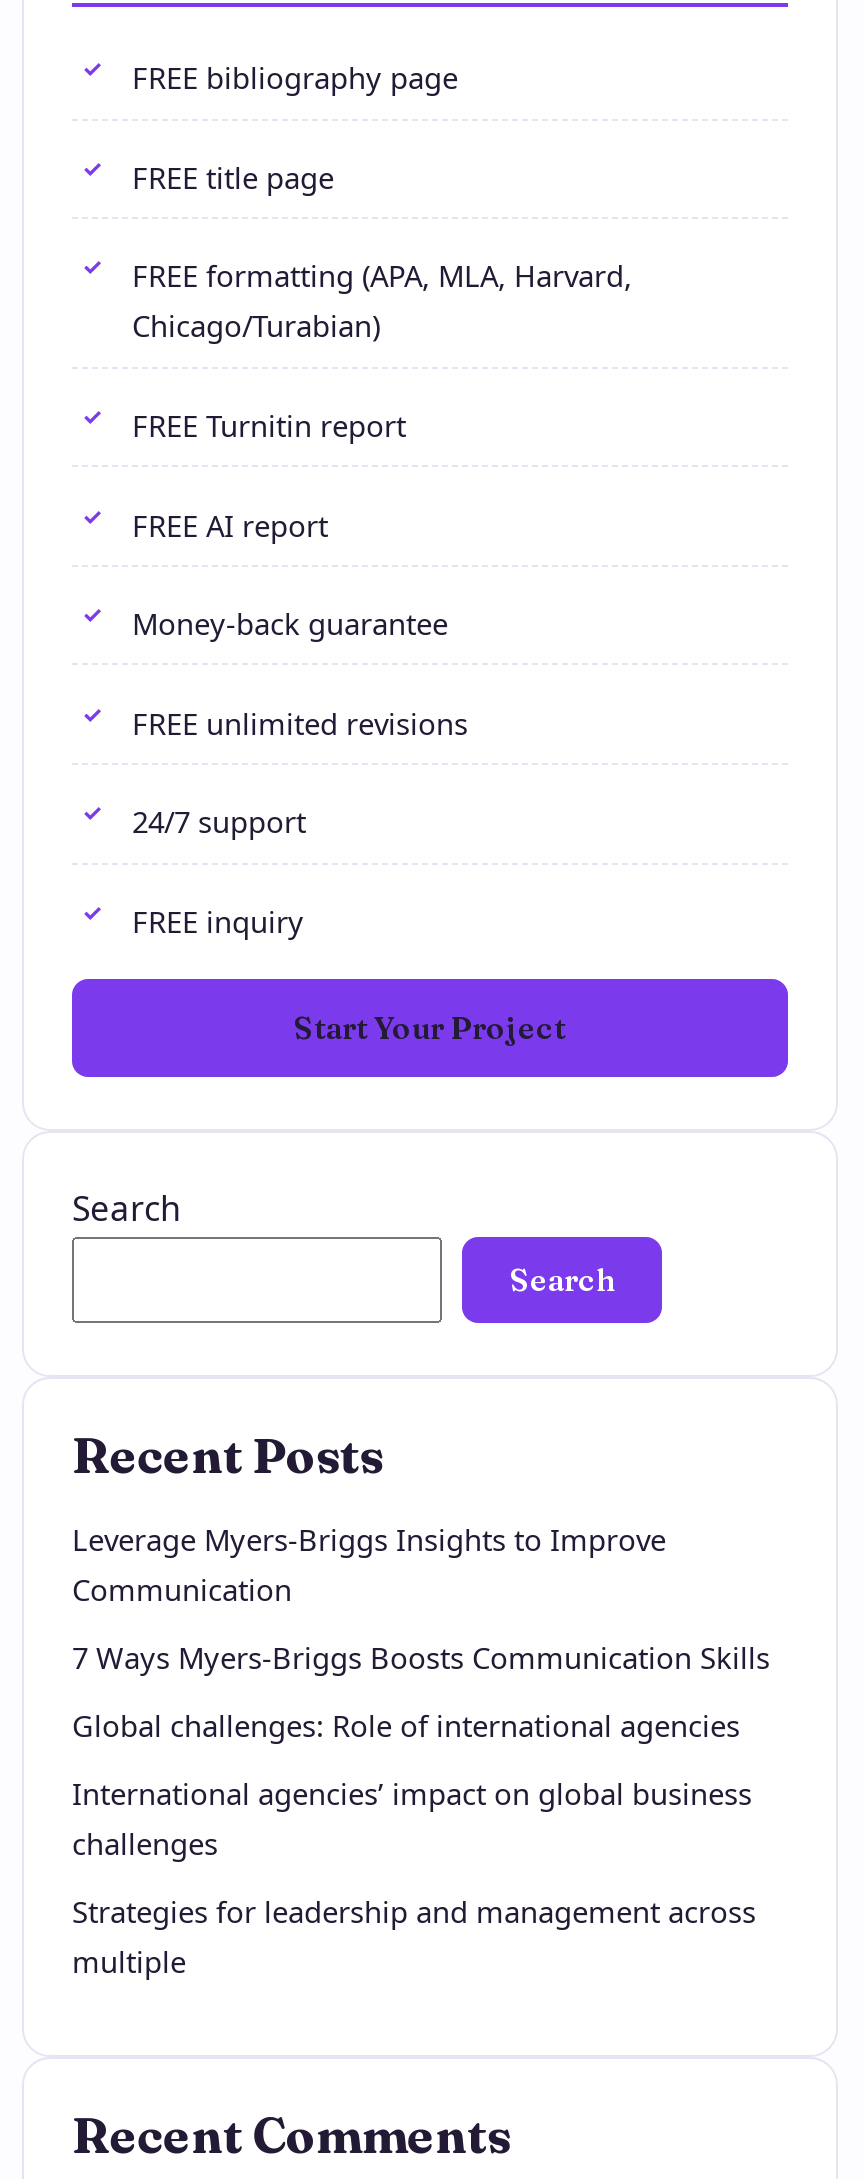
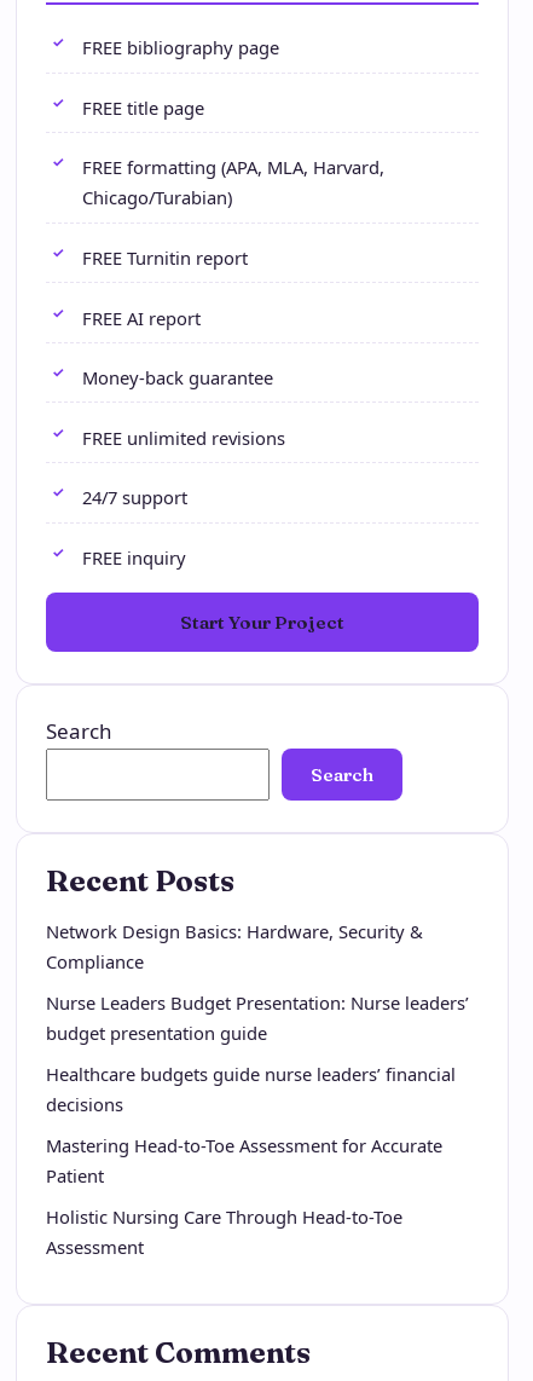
- Leverage Myers-Briggs Insights to Improve
- Communication
+ Network Design Basics: Hardware, Security &
+ Compliance

- 7 Ways Myers-Briggs Boosts Communication Skills
+ Nurse Leaders Budget Presentation: Nurse leaders’
+ budget presentation guide

- Global challenges: Role of international agencies
+ Healthcare budgets guide nurse leaders’ financial
+ decisions

- International agencies’ impact on global business
- challenges
+ Mastering Head-to-Toe Assessment for Accurate
+ Patient

- Strategies for leadership and management across
- multiple
+ Holistic Nursing Care Through Head-to-Toe
+ Assessment
